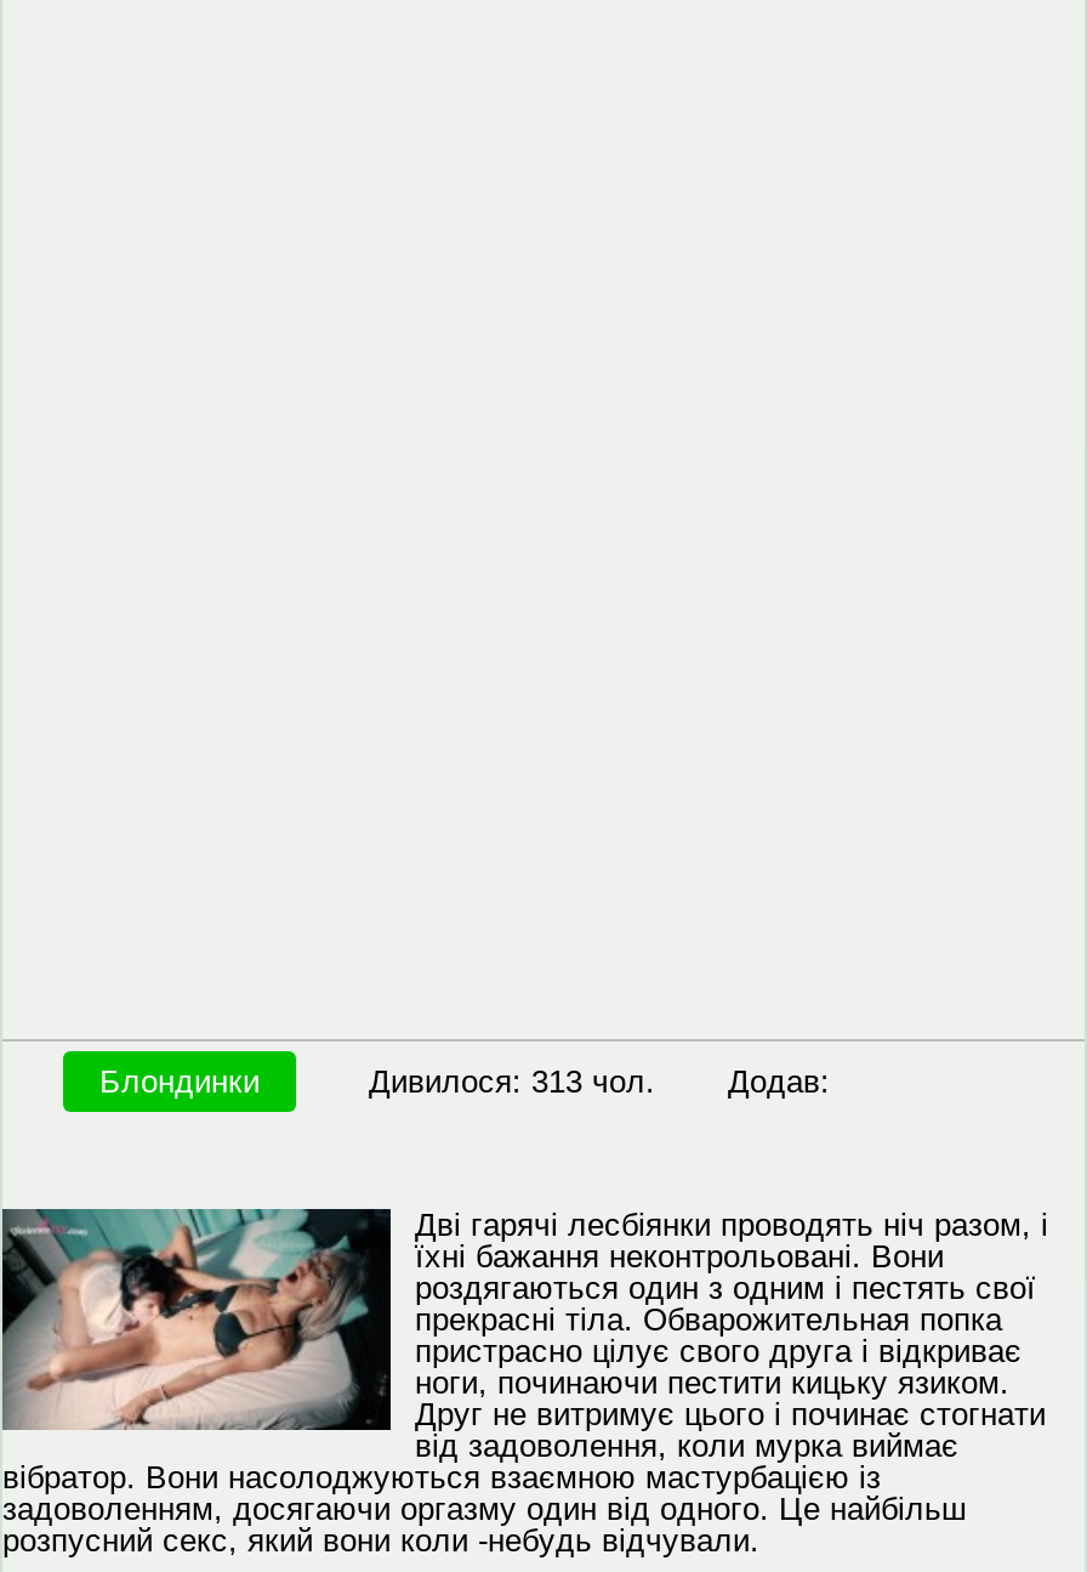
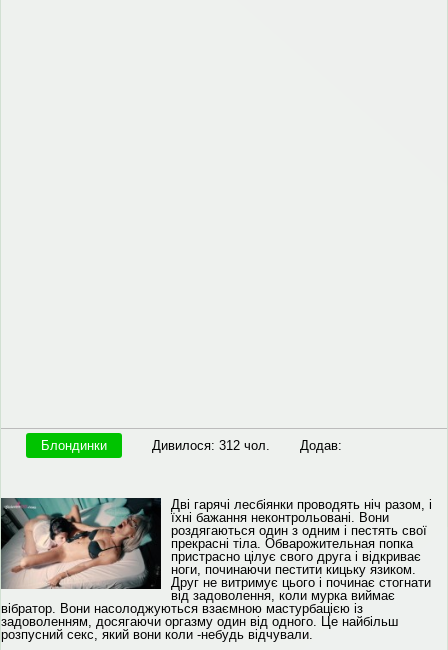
- Дивилося: 313 чол. Додав:
+ Дивилося: 312 чол. Додав:
